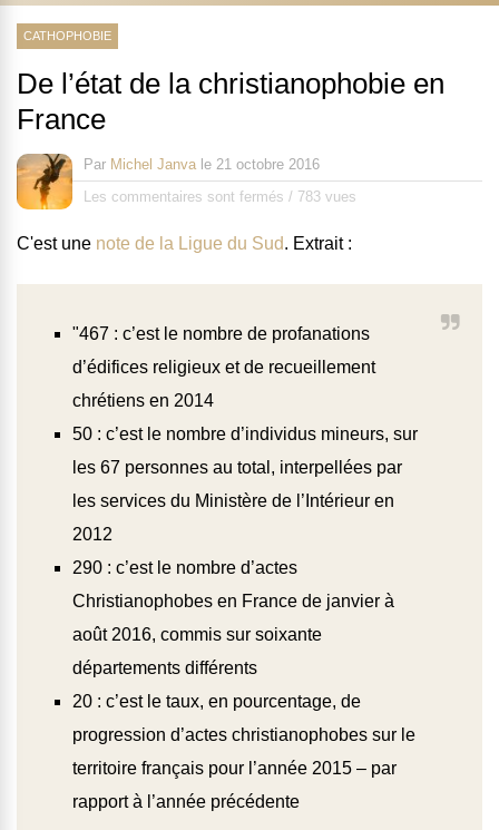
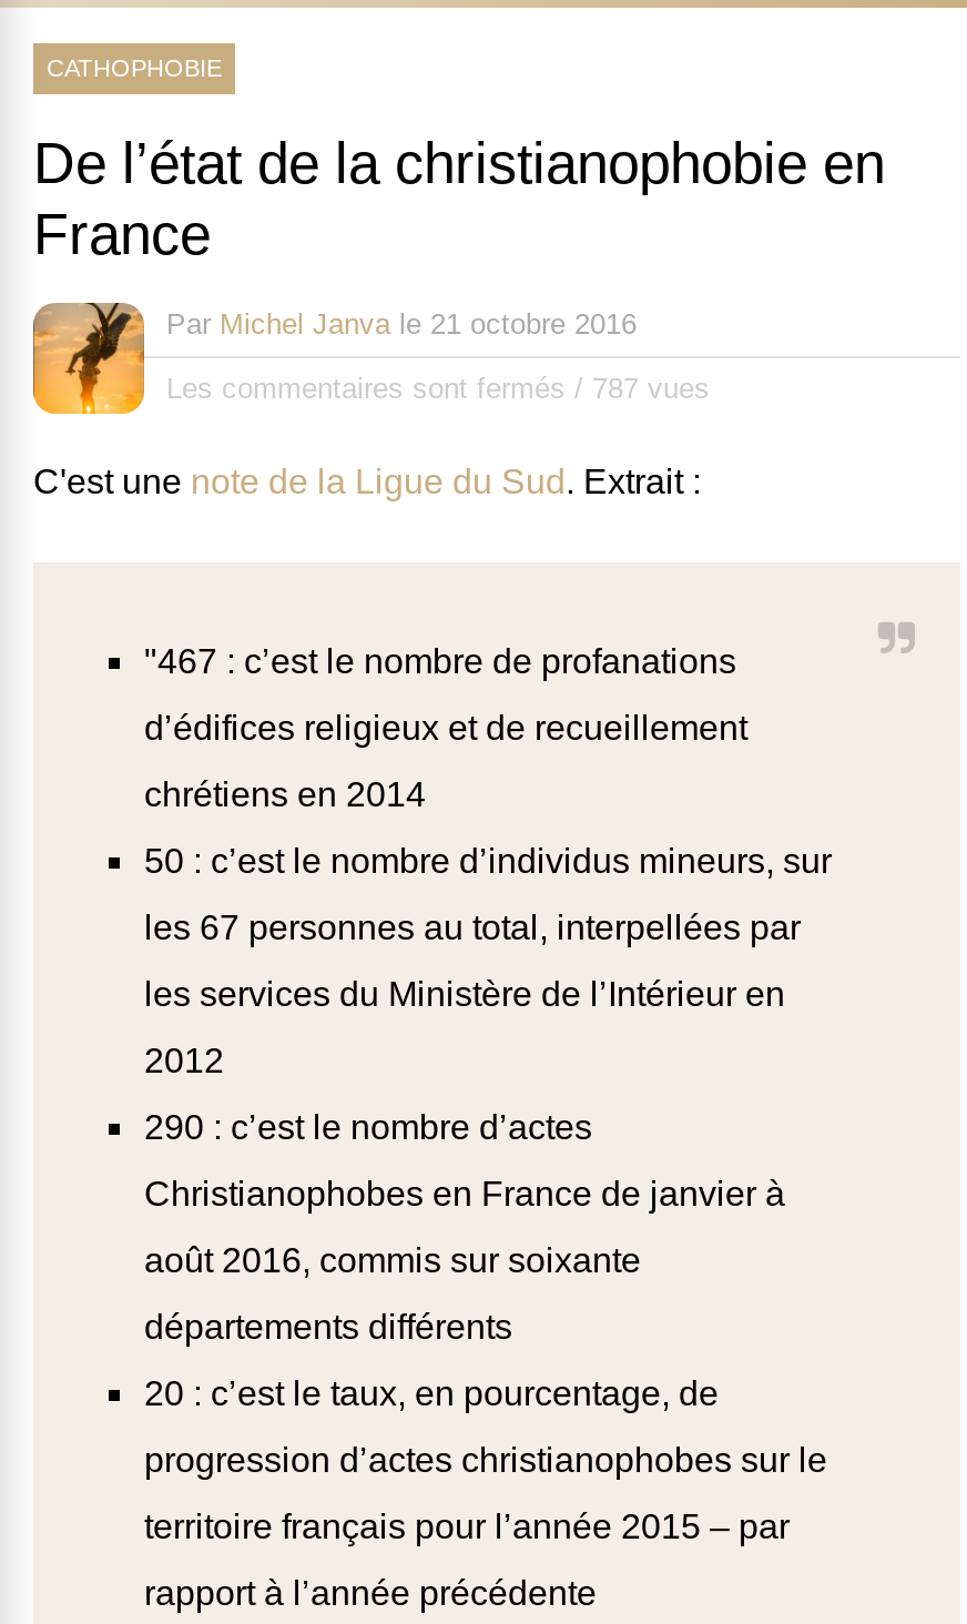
- Les commentaires sont fermés / 783 vues
+ Les commentaires sont fermés / 787 vues
